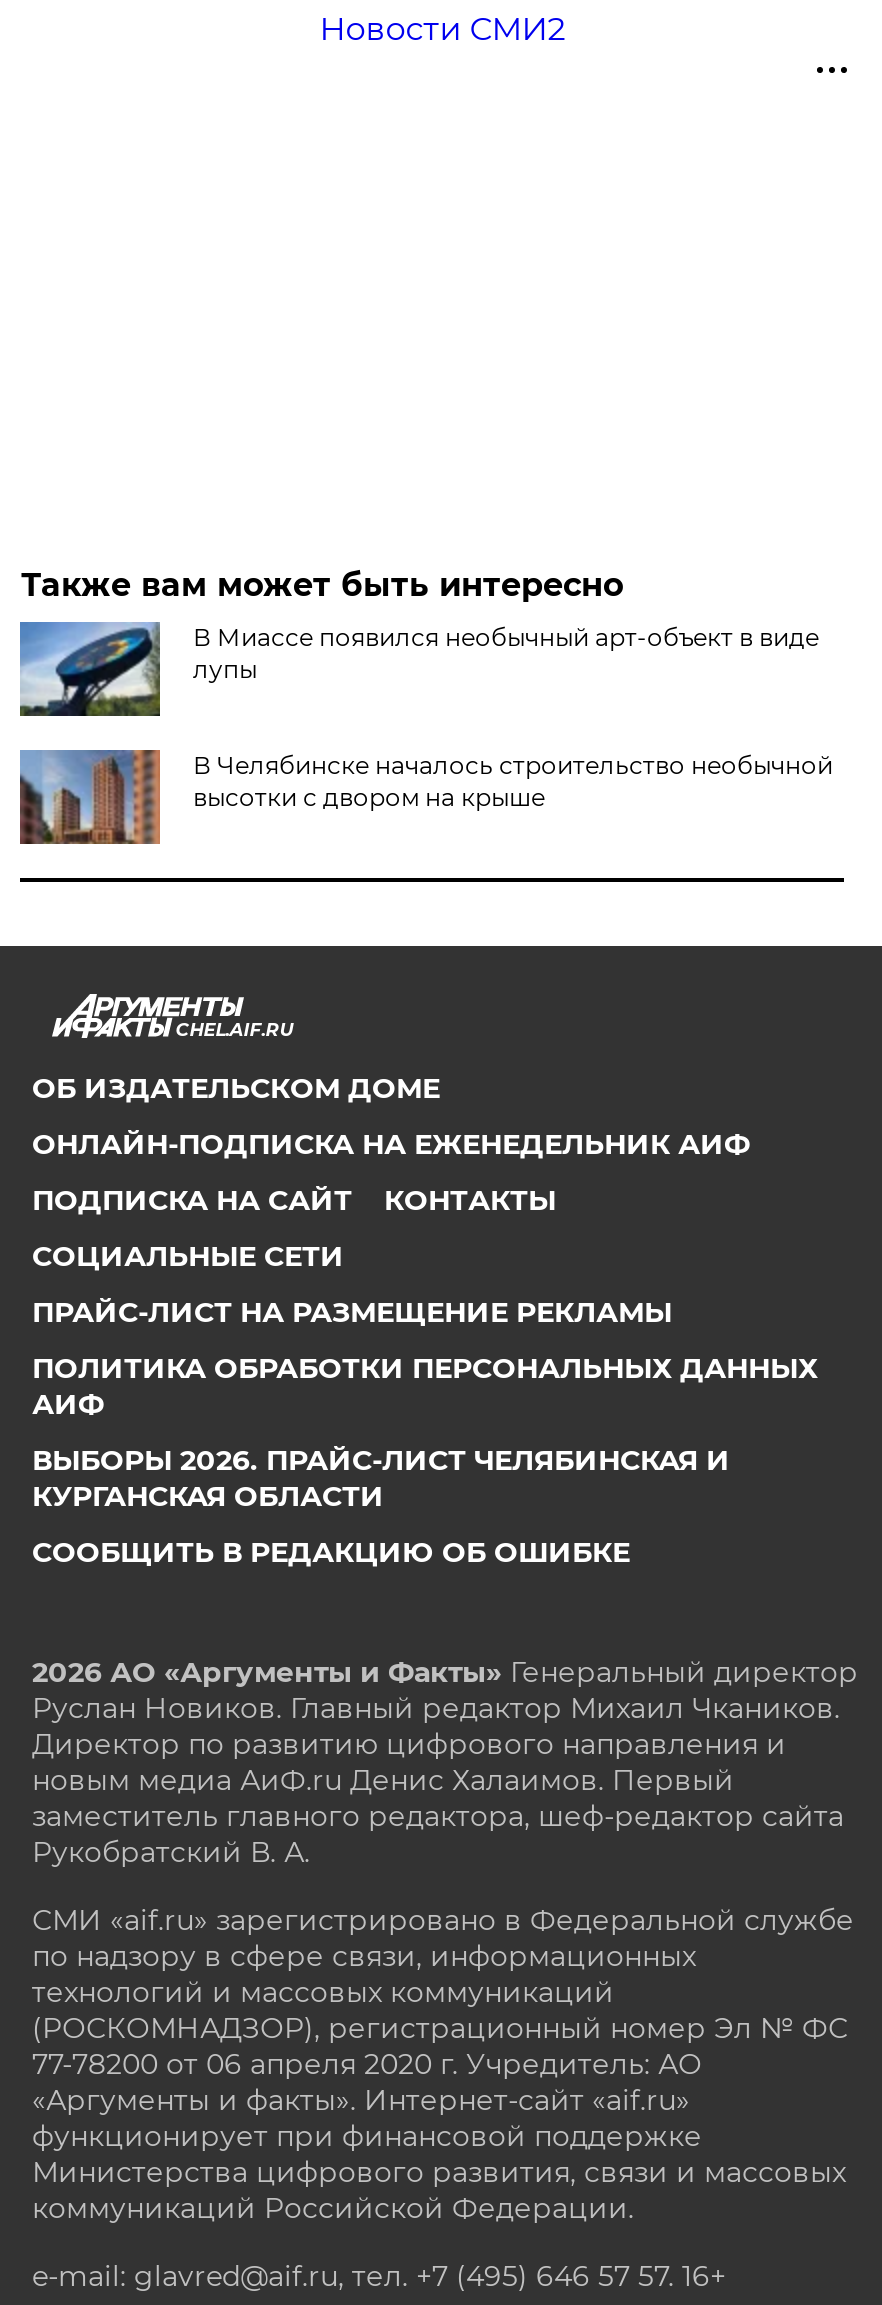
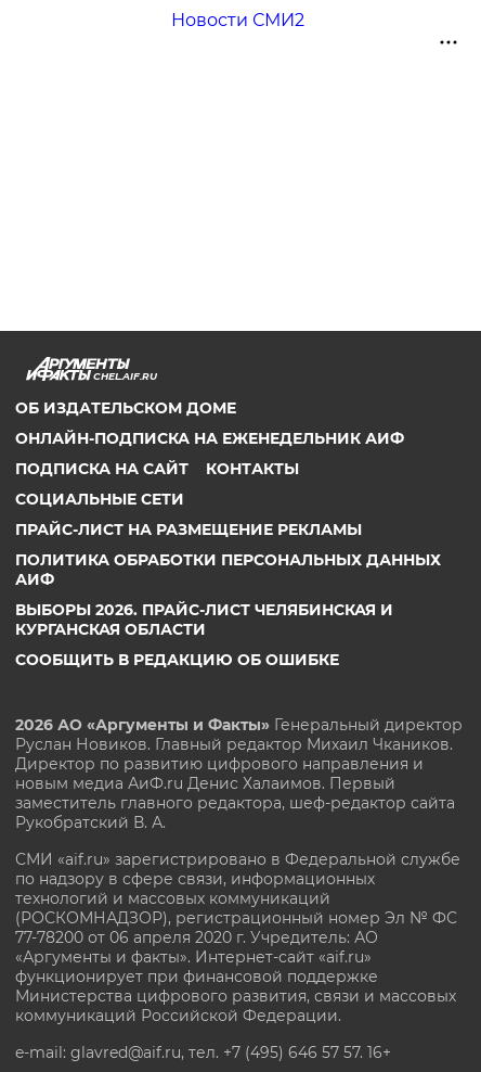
- [image]
- Также вам может быть интересно
- В Миассе появился необычный арт-объект в виде
- лупы
- В Челябинске началось строительство необычной
- высотки с двором на крыше

- [image]
